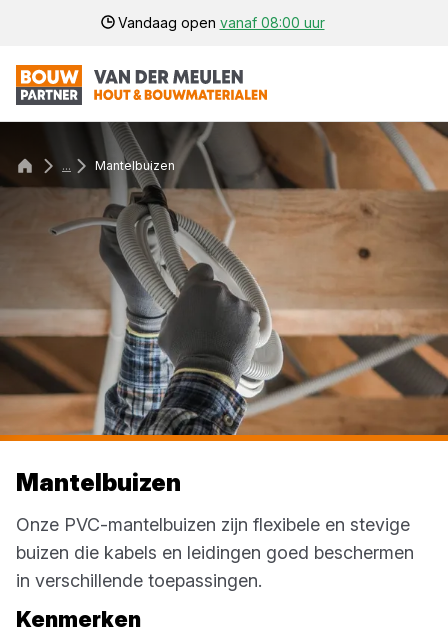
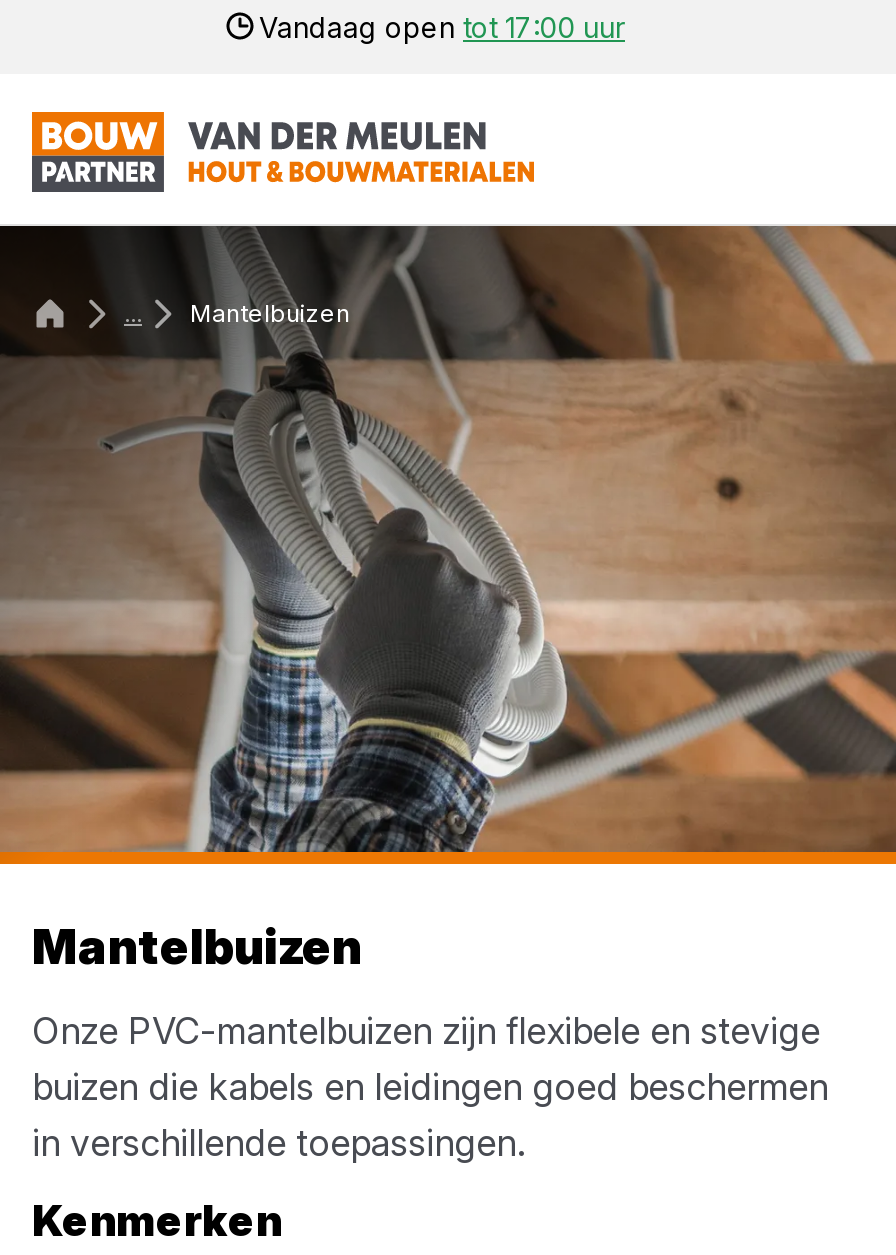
- Vandaag open vanaf 08:00 uur
+ Vandaag open tot 17:00 uur
